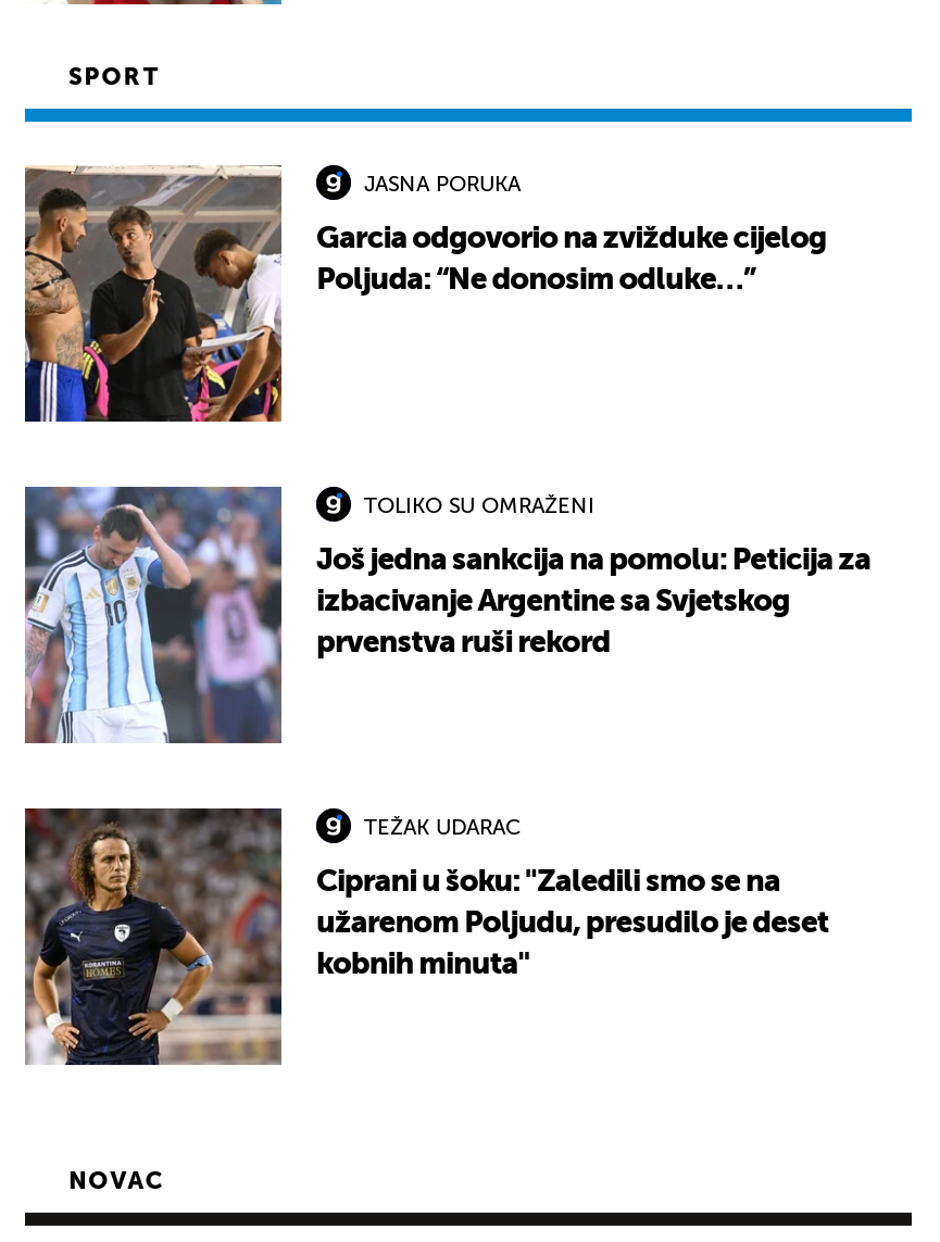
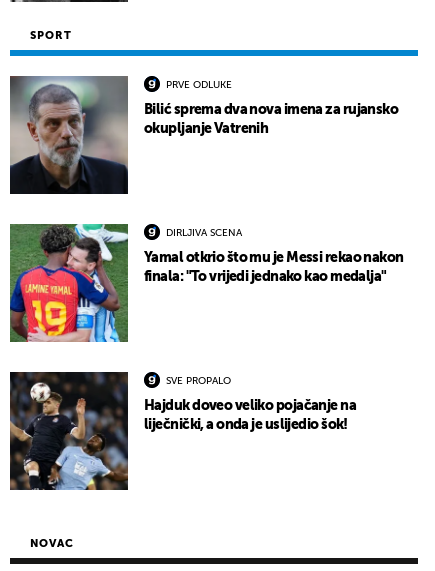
- [image]
- Garcia odgovorio na zvižduke cijelog
- Poljuda: “Ne donosim odluke…”
+ [image]
+ Bilić sprema dva nova imena za rujansko
+ okupljanje Vatrenih

- JASNA PORUKA
+ PRVE ODLUKE

- [image]
- Još jedna sankcija na pomolu: Peticija za
- izbacivanje Argentine sa Svjetskog
- prvenstva ruši rekord
+ [image]
+ Yamal otkrio što mu je Messi rekao nakon
+ finala: "To vrijedi jednako kao medalja"

- TOLIKO SU OMRAŽENI
+ DIRLJIVA SCENA

- [image]
- Ciprani u šoku: "Zaledili smo se na
- užarenom Poljudu, presudilo je deset
- kobnih minuta"
+ [image]
+ Hajduk doveo veliko pojačanje na
+ liječnički, a onda je uslijedio šok!

- TEŽAK UDARAC
+ SVE PROPALO
